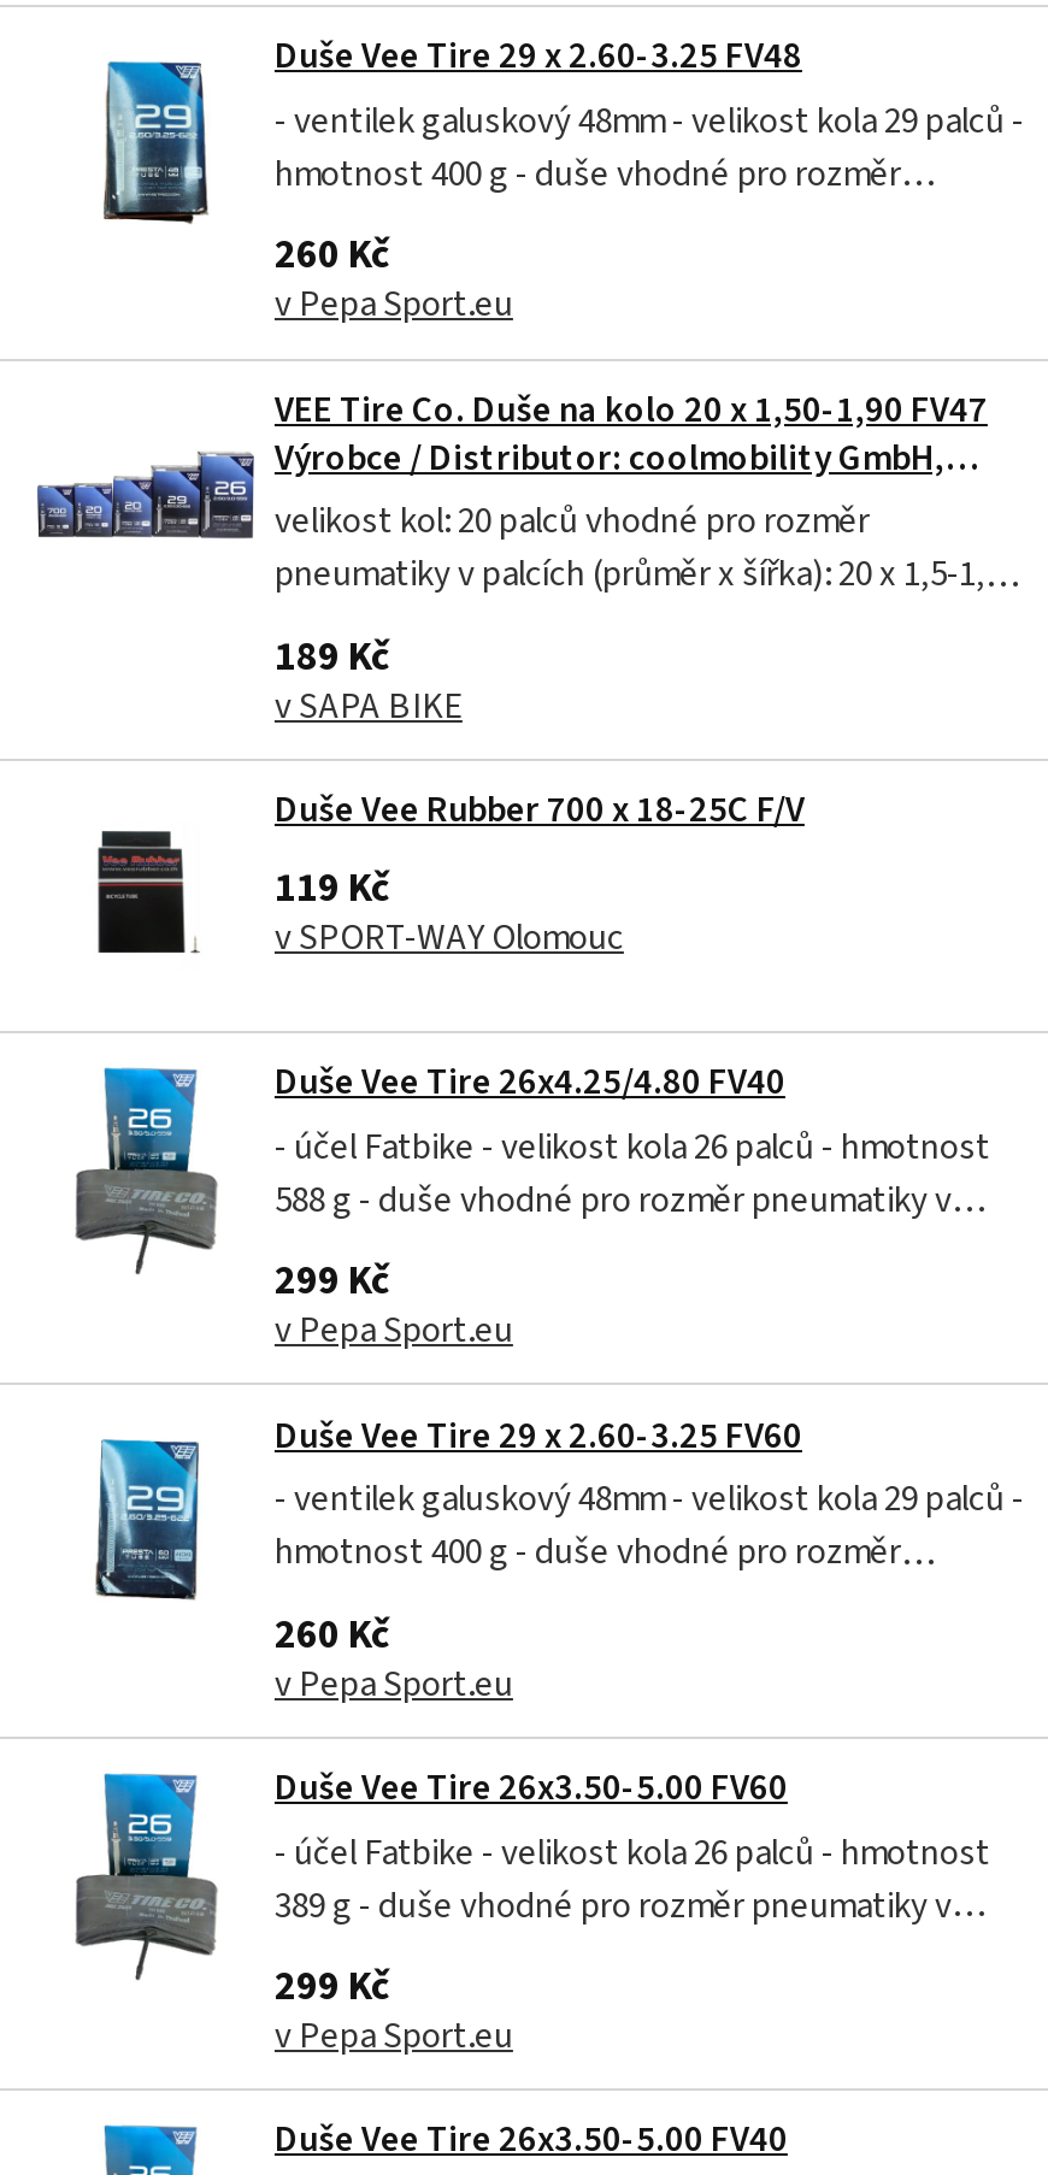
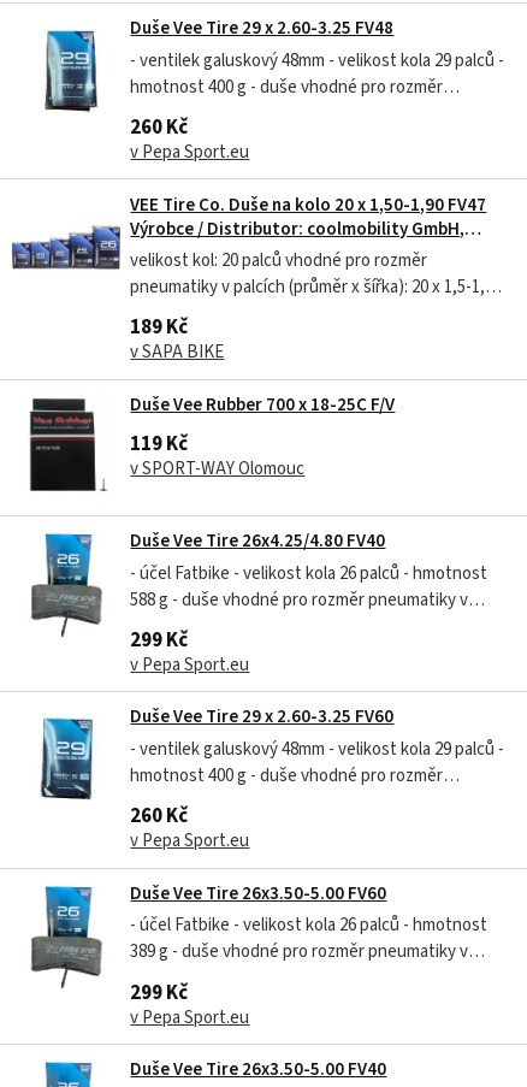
- [image]
+ [image]
